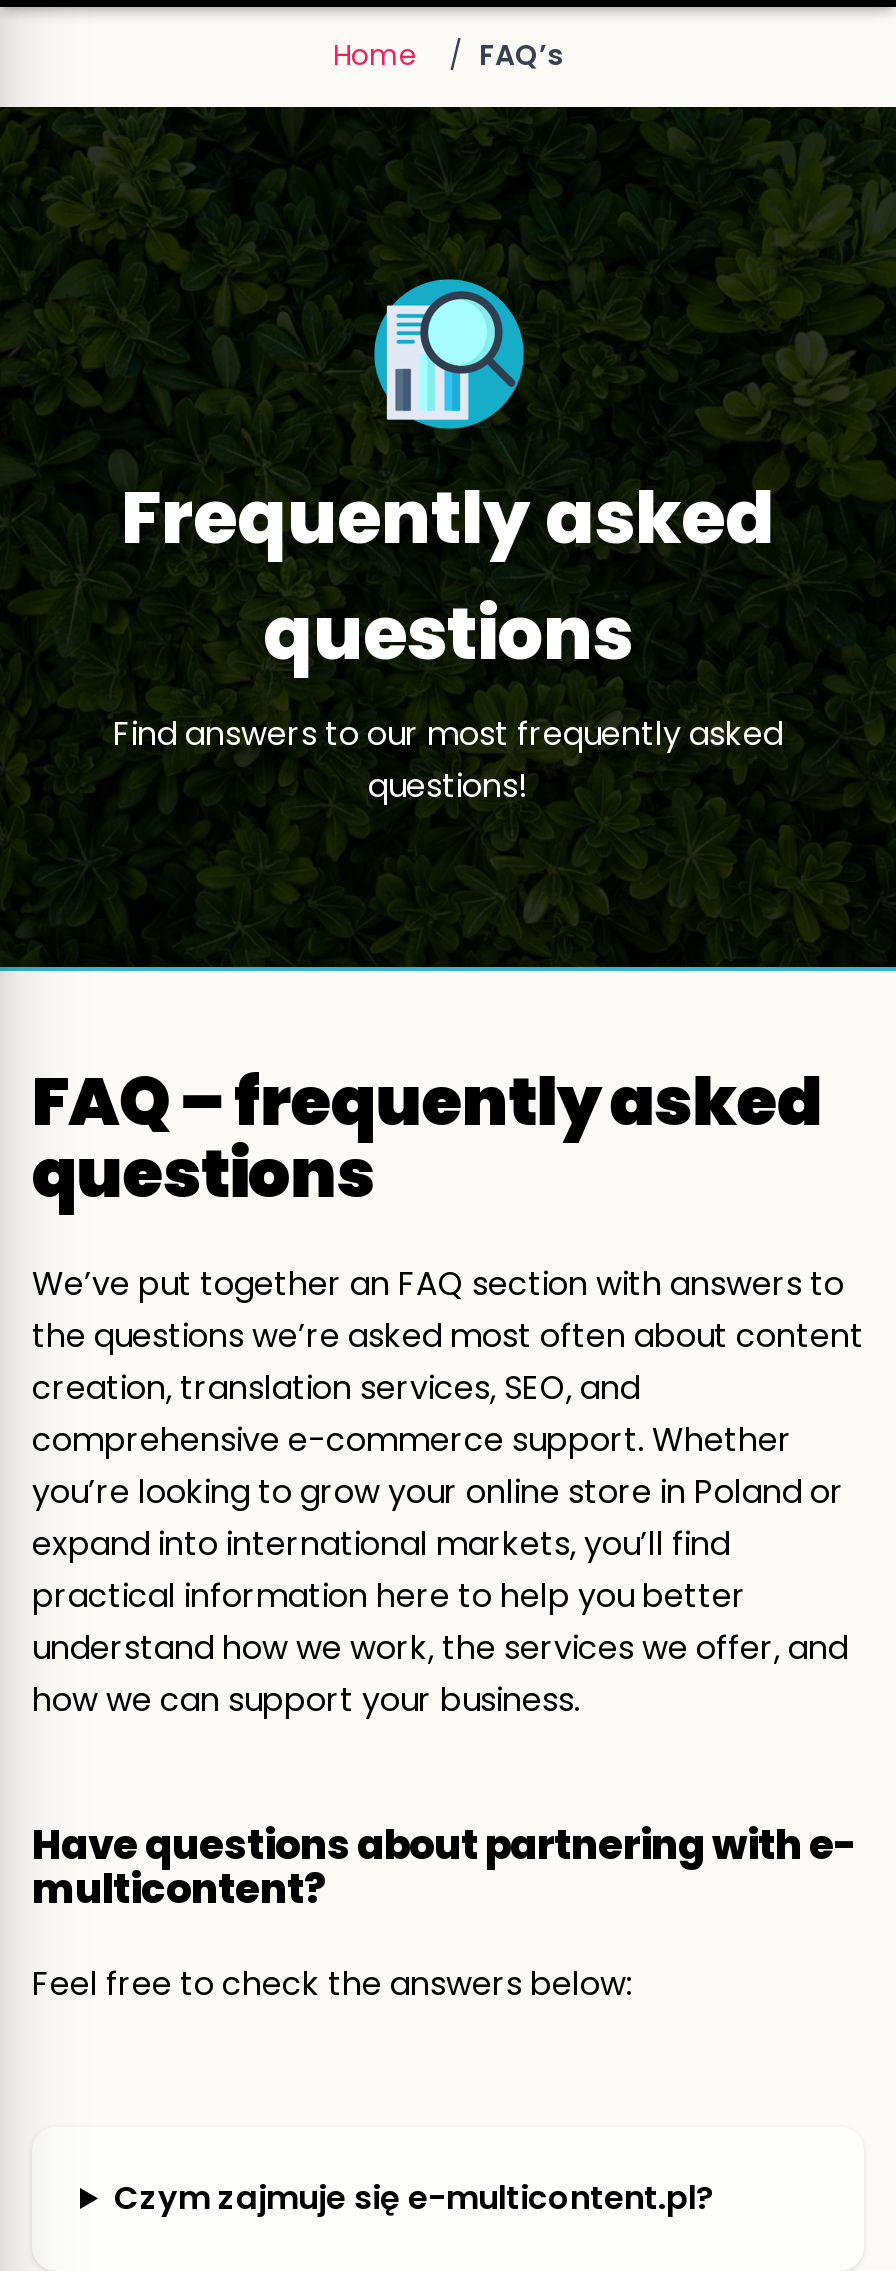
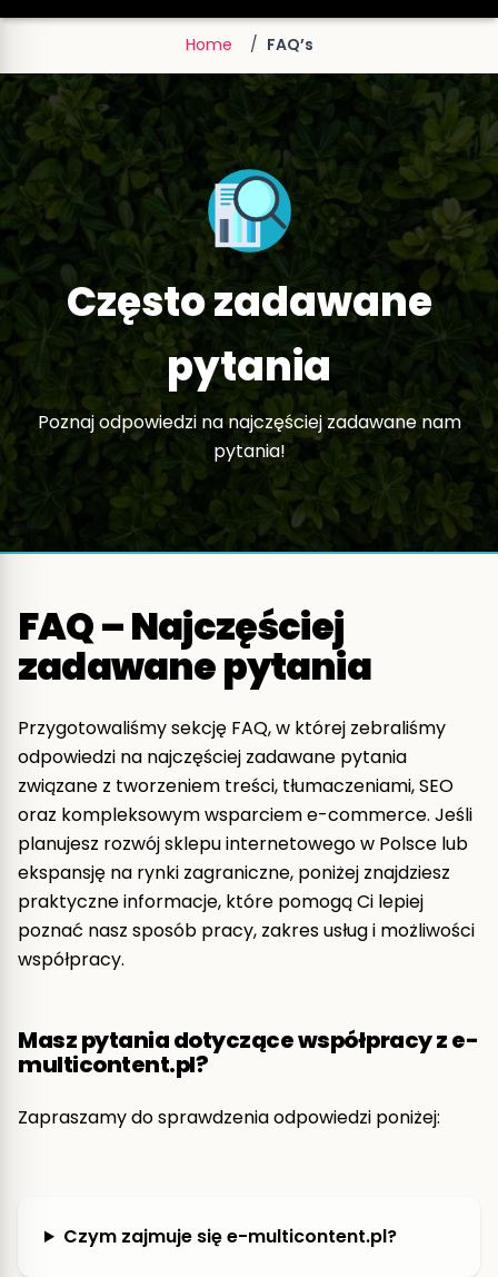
- Frequently asked
- questions
- Find answers to our most frequently asked
- questions!
+ Często zadawane
+ pytania
+ Poznaj odpowiedzi na najczęściej zadawane nam
+ pytania!

- FAQ – frequently asked
- questions
- We’ve put together an FAQ section with answers to
- the questions we’re asked most often about content
- creation, translation services, SEO, and
- comprehensive e-commerce support. Whether
- you’re looking to grow your online store in Poland or
- expand into international markets, you’ll find
- practical information here to help you better
- understand how we work, the services we offer, and
- how we can support your business.
+ FAQ – Najczęściej
+ zadawane pytania
+ Przygotowaliśmy sekcję FAQ, w której zebraliśmy
+ odpowiedzi na najczęściej zadawane pytania
+ związane z tworzeniem treści, tłumaczeniami, SEO
+ oraz kompleksowym wsparciem e-commerce. Jeśli
+ planujesz rozwój sklepu internetowego w Polsce lub
+ ekspansję na rynki zagraniczne, poniżej znajdziesz
+ praktyczne informacje, które pomogą Ci lepiej
+ poznać nasz sposób pracy, zakres usług i możliwości
+ współpracy.

- Have questions about partnering with e-
- multicontent?
+ Masz pytania dotyczące współpracy z e-
+ multicontent.pl?

- Feel free to check the answers below:
+ Zapraszamy do sprawdzenia odpowiedzi poniżej:
